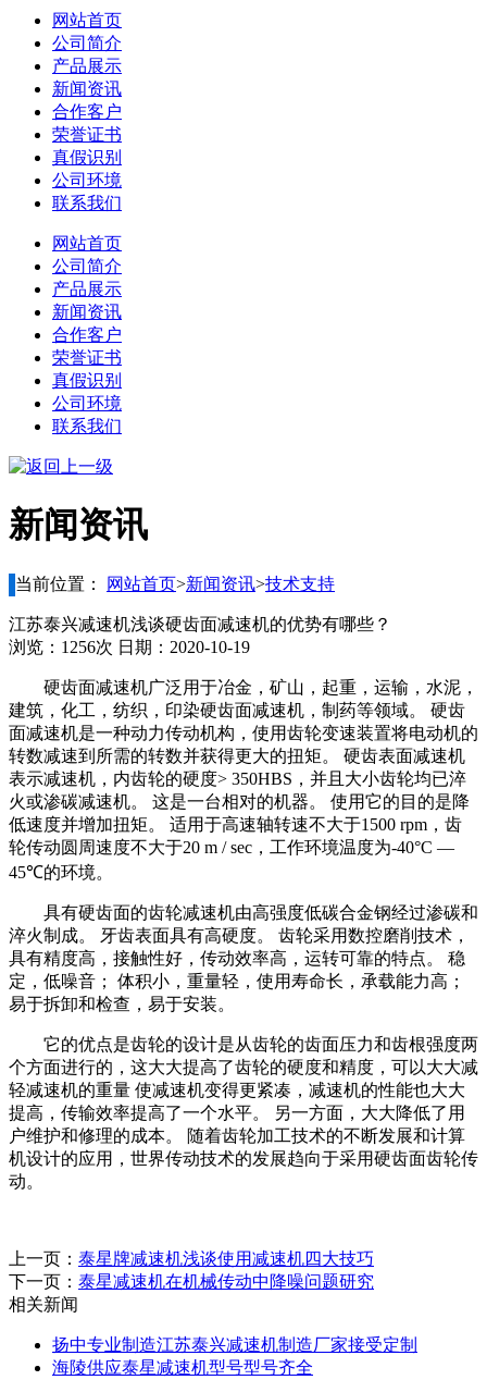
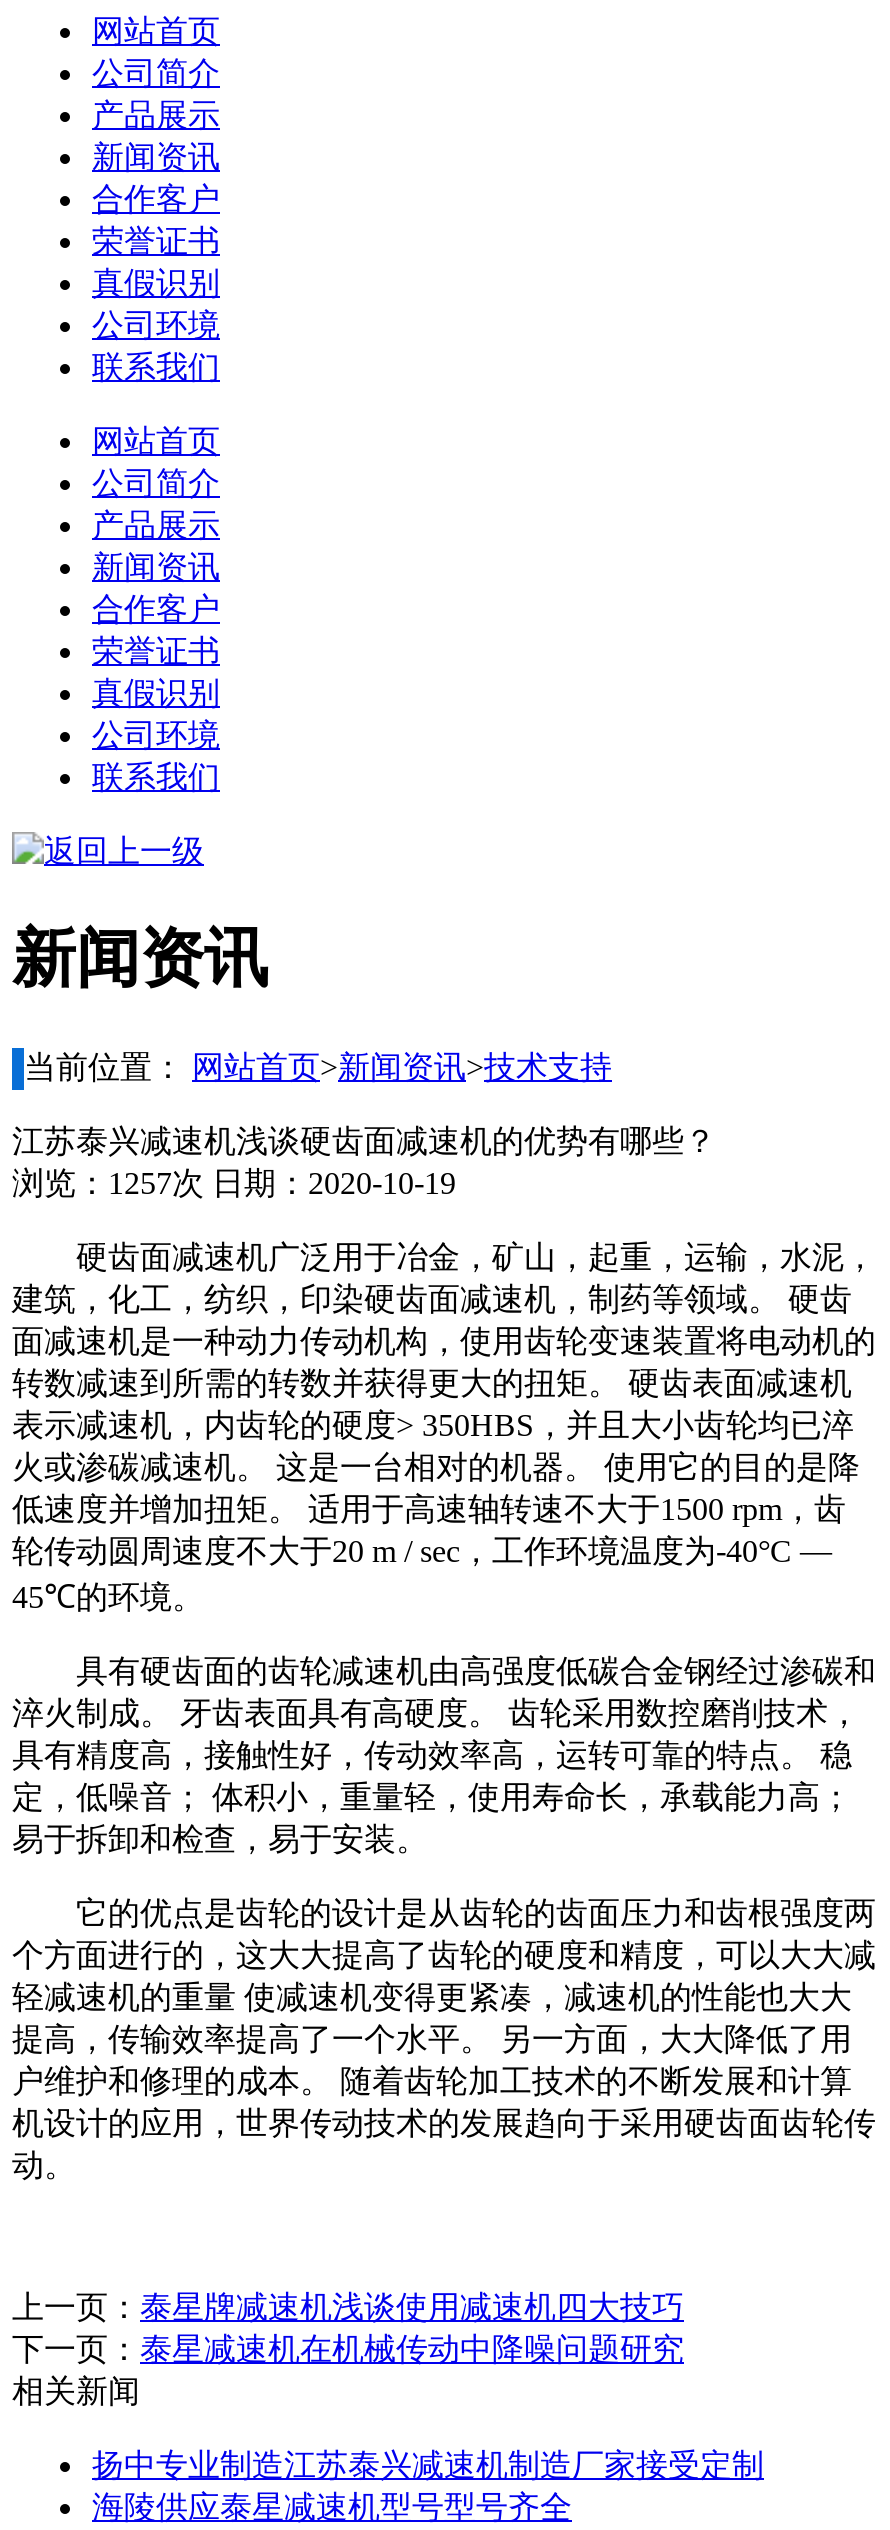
- 浏览：1256次 日期：2020-10-19
+ 浏览：1257次 日期：2020-10-19
